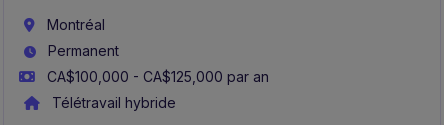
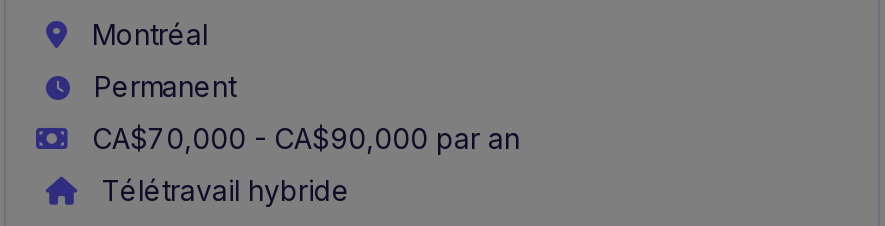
- CA$100,000 - CA$125,000 par an
+ CA$70,000 - CA$90,000 par an
